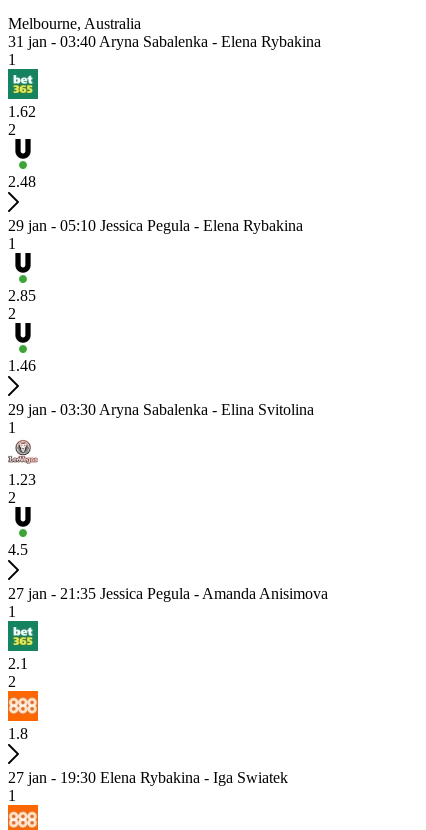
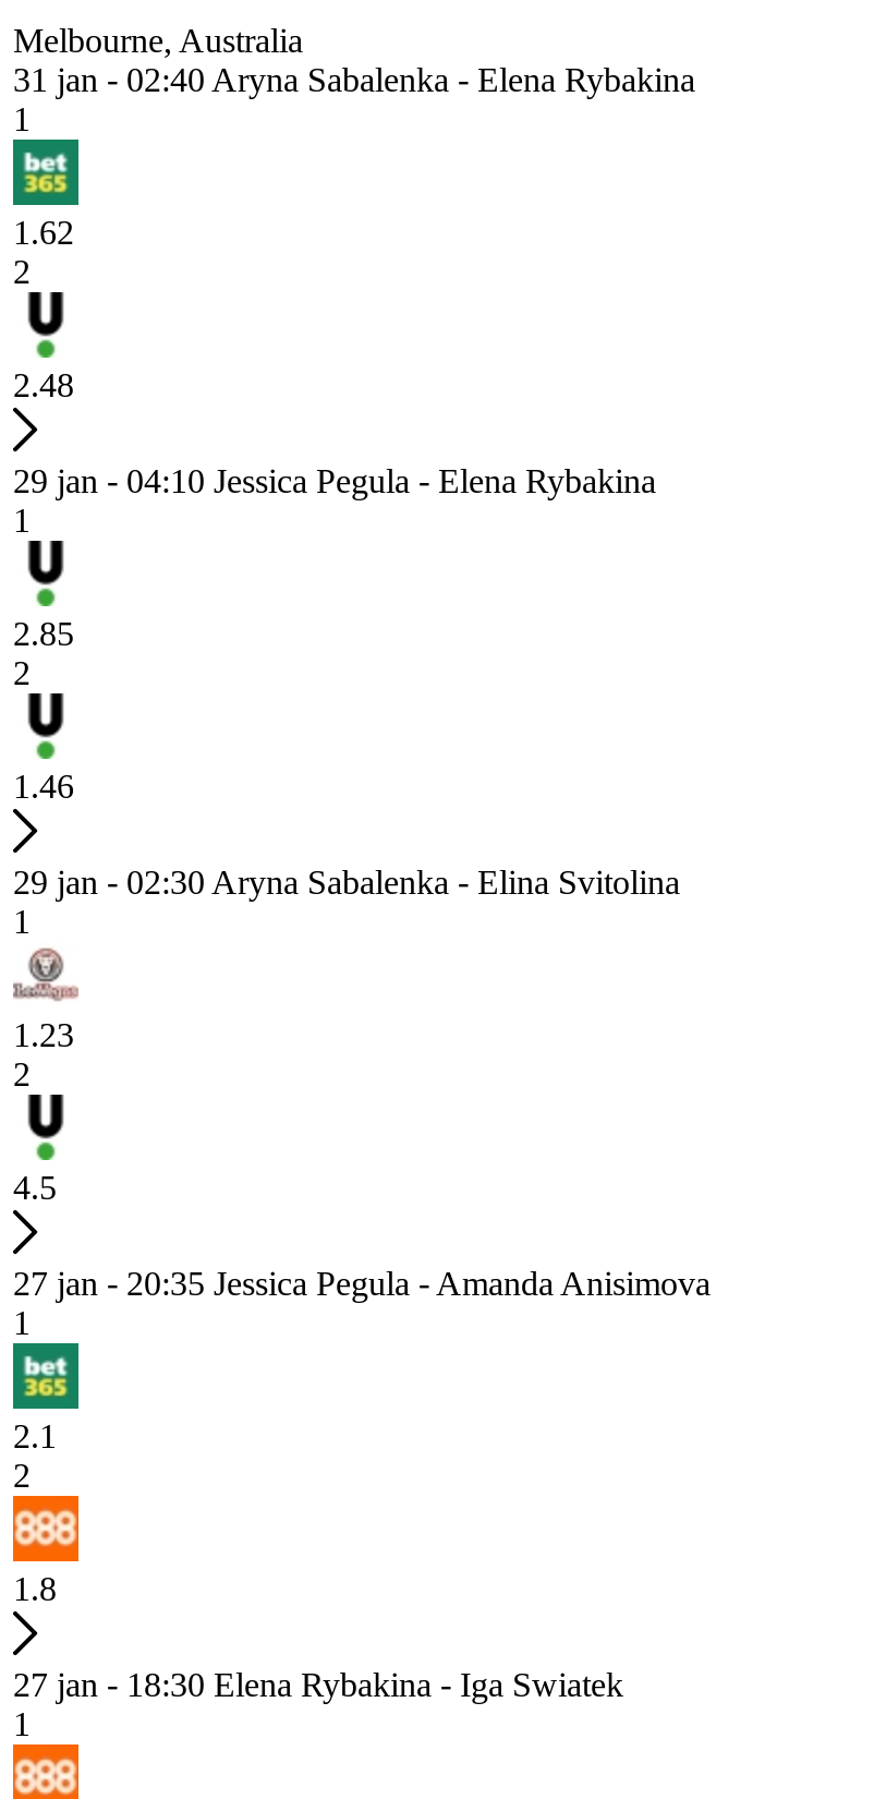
- 31 jan - 03:40 Aryna Sabalenka - Elena Rybakina
+ 31 jan - 02:40 Aryna Sabalenka - Elena Rybakina

- 29 jan - 05:10 Jessica Pegula - Elena Rybakina
+ 29 jan - 04:10 Jessica Pegula - Elena Rybakina

- 29 jan - 03:30 Aryna Sabalenka - Elina Svitolina
+ 29 jan - 02:30 Aryna Sabalenka - Elina Svitolina

- 27 jan - 21:35 Jessica Pegula - Amanda Anisimova
+ 27 jan - 20:35 Jessica Pegula - Amanda Anisimova

- 27 jan - 19:30 Elena Rybakina - Iga Swiatek
+ 27 jan - 18:30 Elena Rybakina - Iga Swiatek
